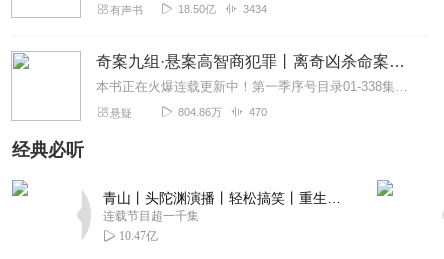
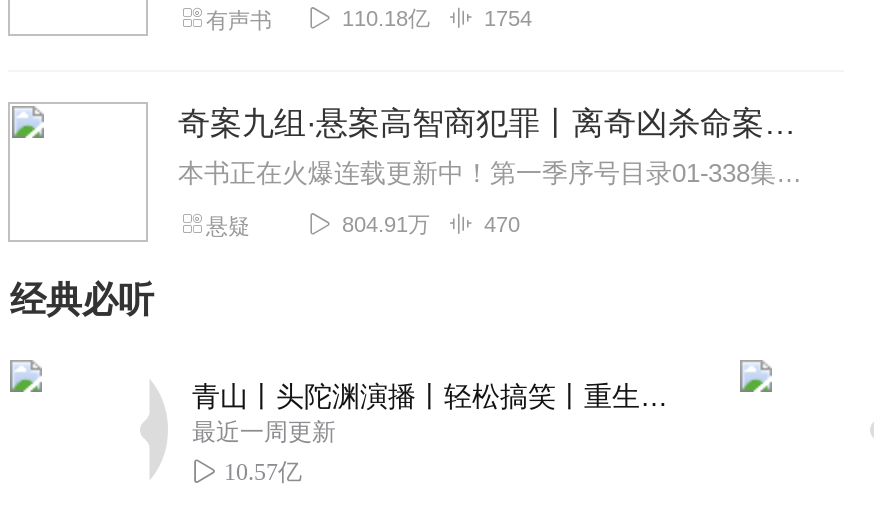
- 18.50亿
+ 110.18亿

- 3434
+ 1754

- 804.86万
+ 804.91万

- 连载节目超一千集
- 10.47亿
+ 最近一周更新
+ 10.57亿
